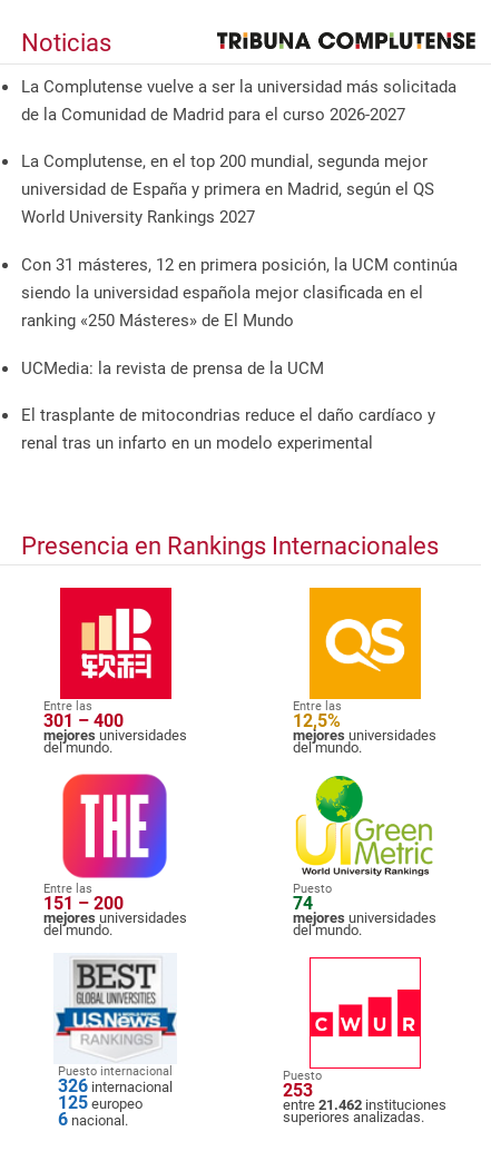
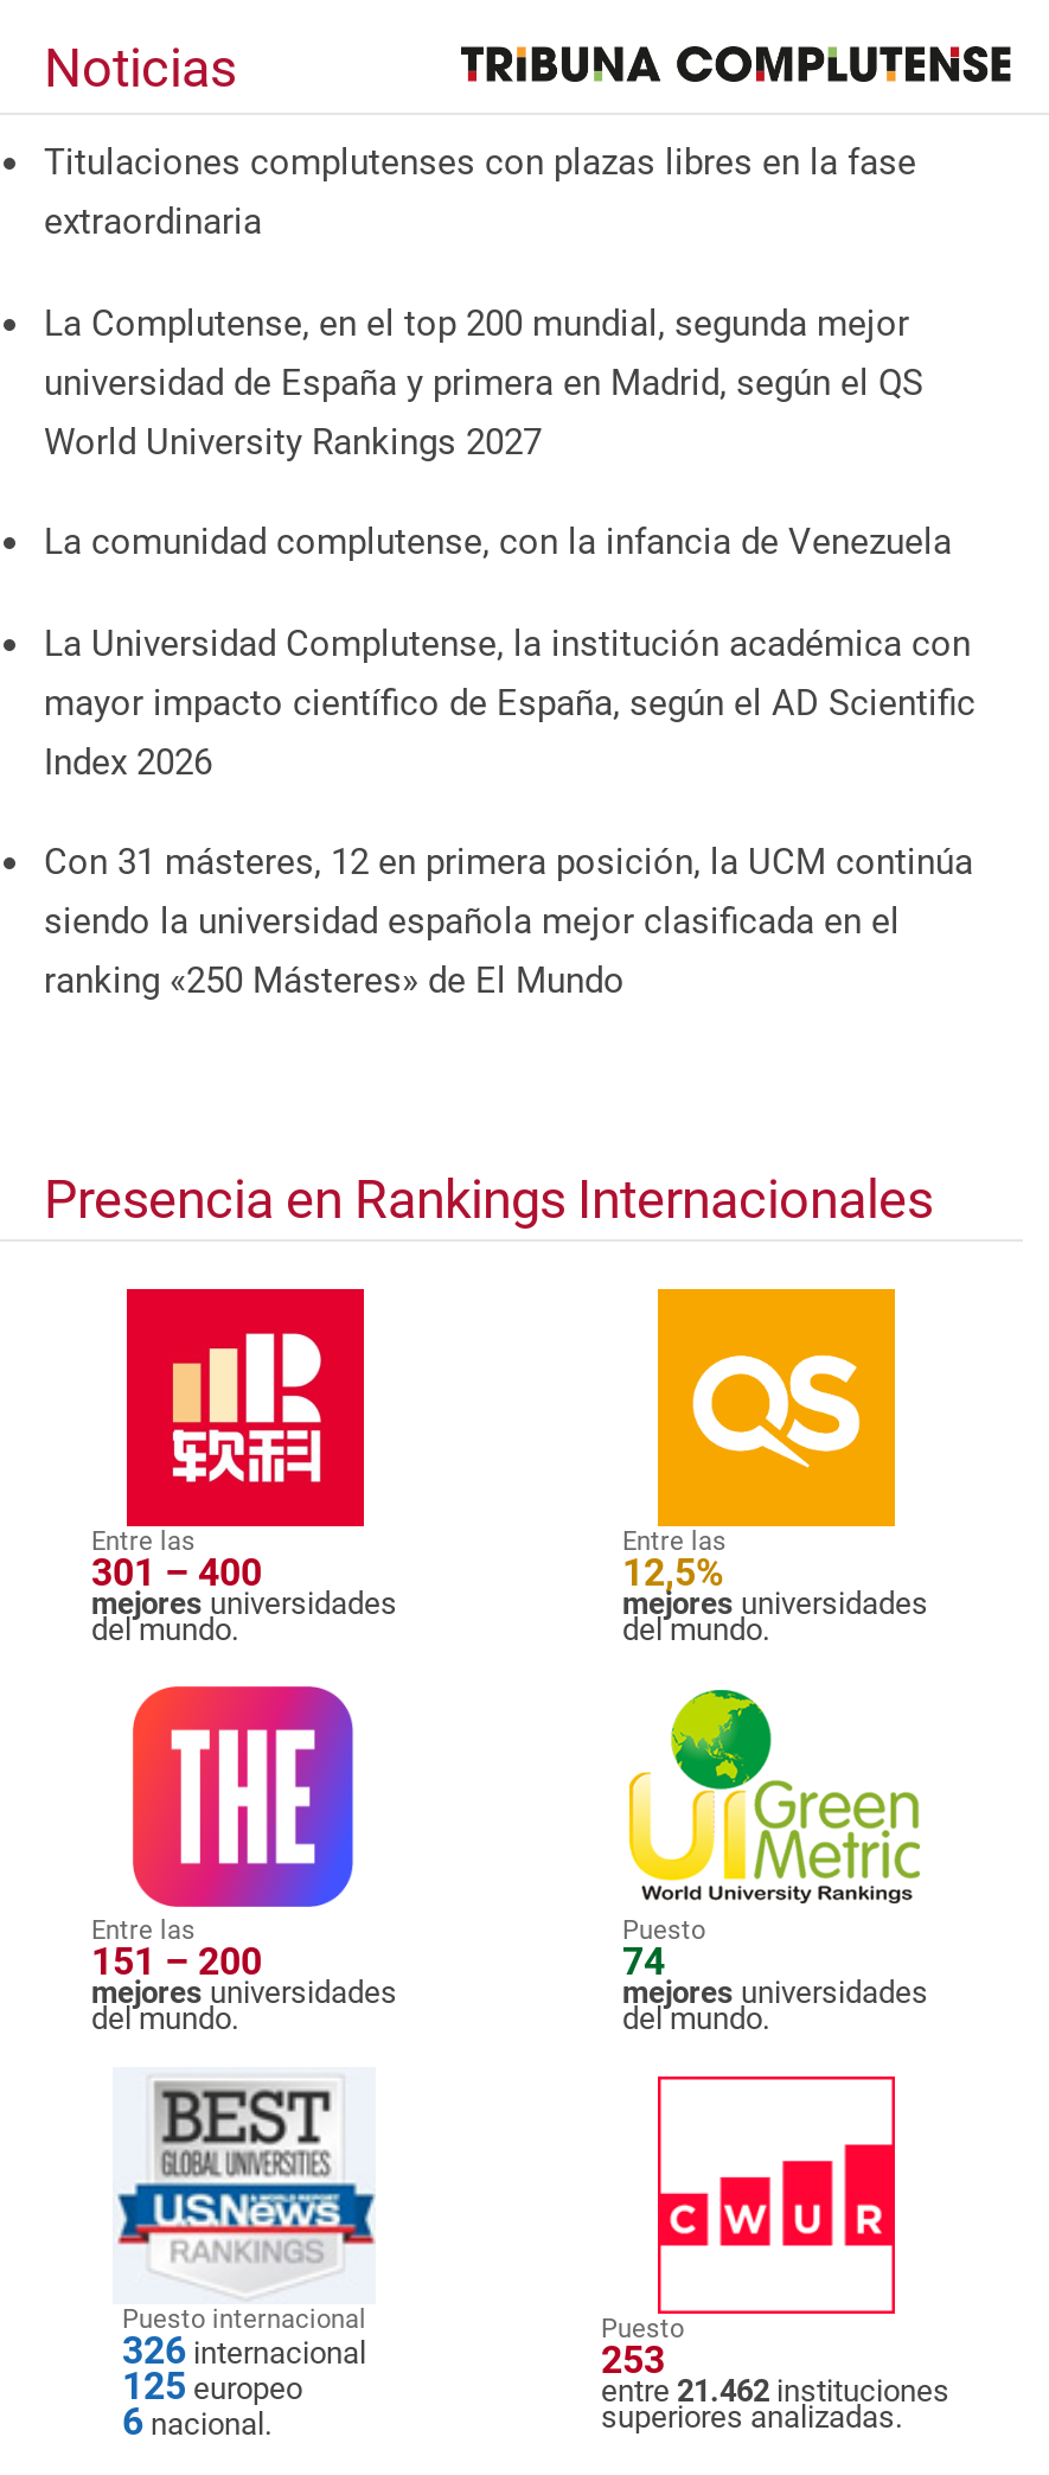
- La Complutense vuelve a ser la universidad más solicitada
- de la Comunidad de Madrid para el curso 2026-2027
+ Titulaciones complutenses con plazas libres en la fase
+ extraordinaria

+ La comunidad complutense, con la infancia de Venezuela
+ La Universidad Complutense, la institución académica con
+ mayor impacto científico de España, según el AD Scientific
+ Index 2026

moved down: Con 31 másteres, 12 en primera posición, la UCM continúa | siendo la universidad española mejor clasificada en el | ranking «250 Másteres» de El Mundo

- UCMedia: la revista de prensa de la UCM
- El trasplante de mitocondrias reduce el daño cardíaco y
- renal tras un infarto en un modelo experimental
